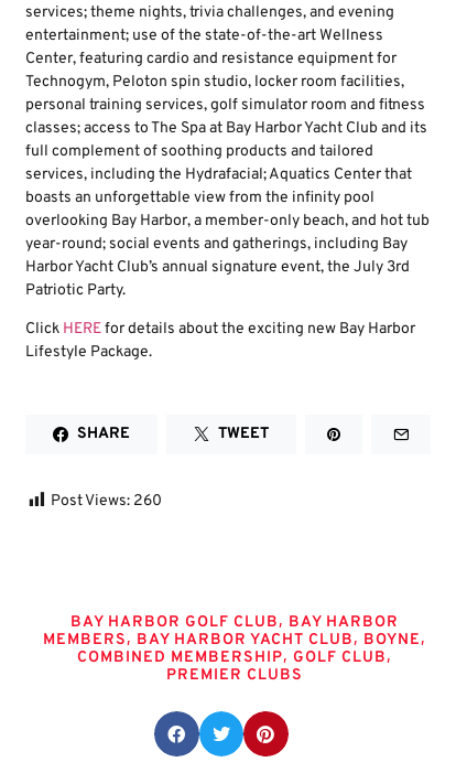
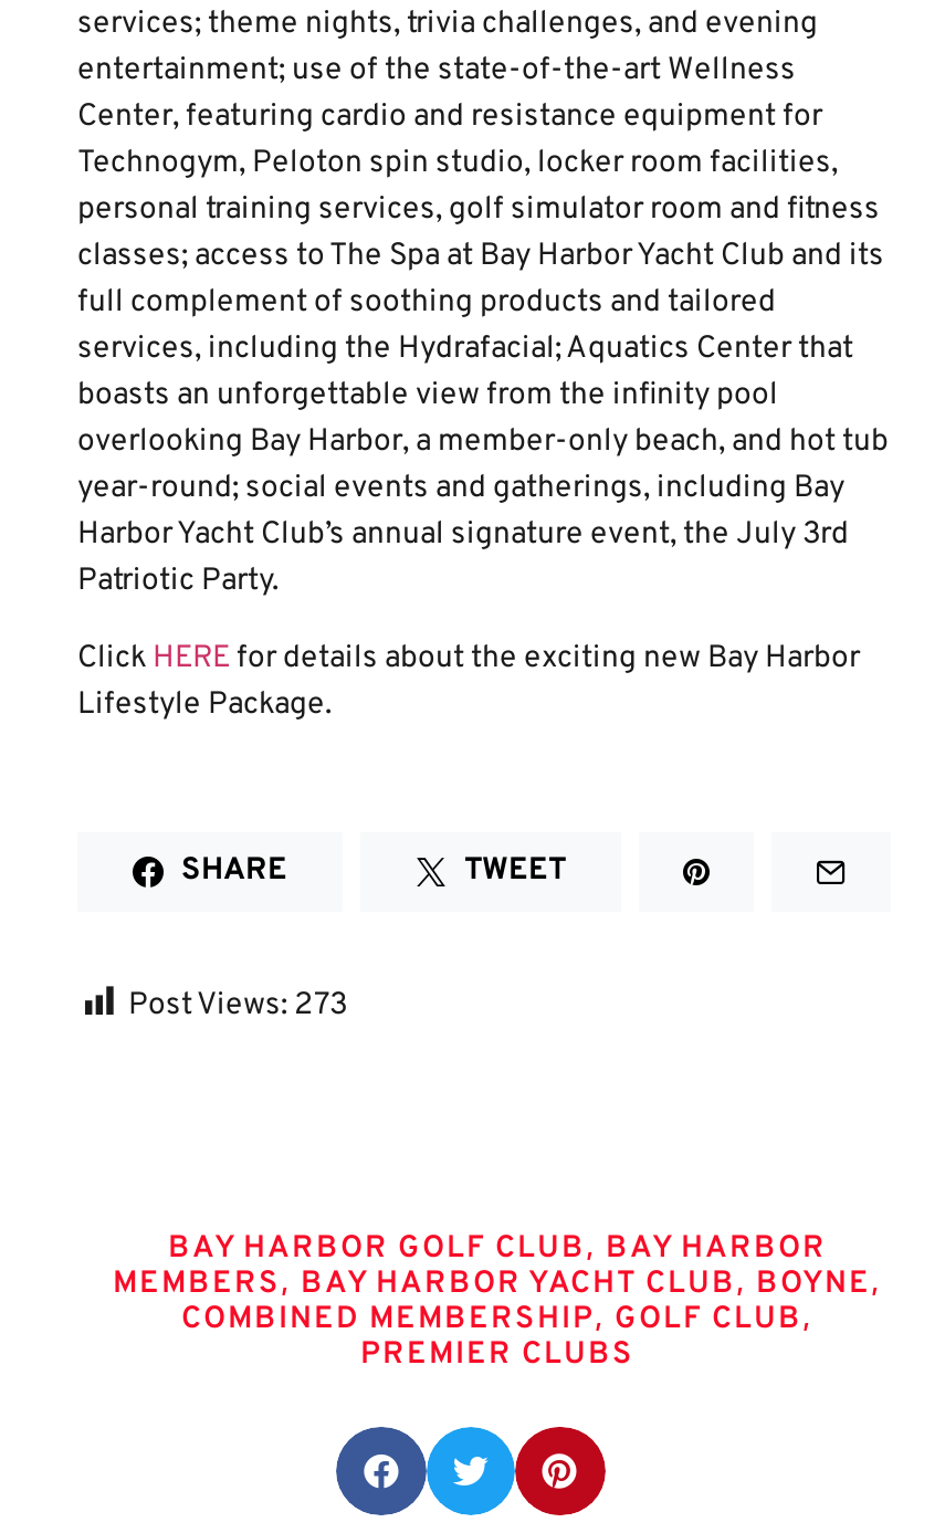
- Post Views: 260
+ Post Views: 273
